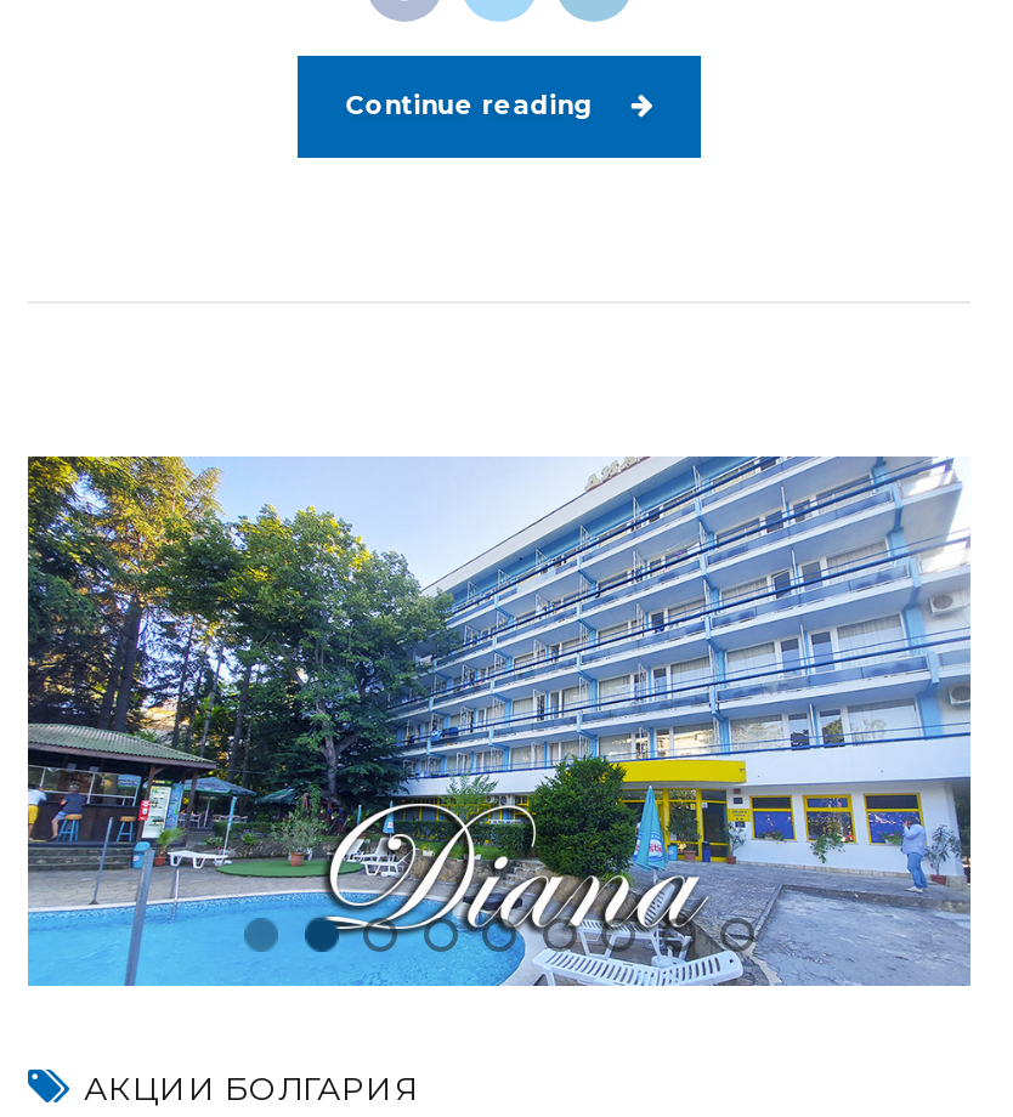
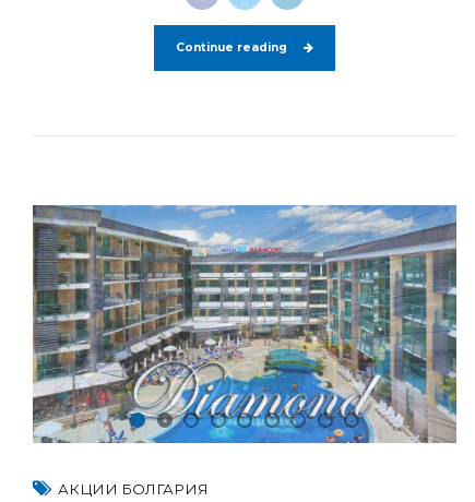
- [image]
+ [image]
